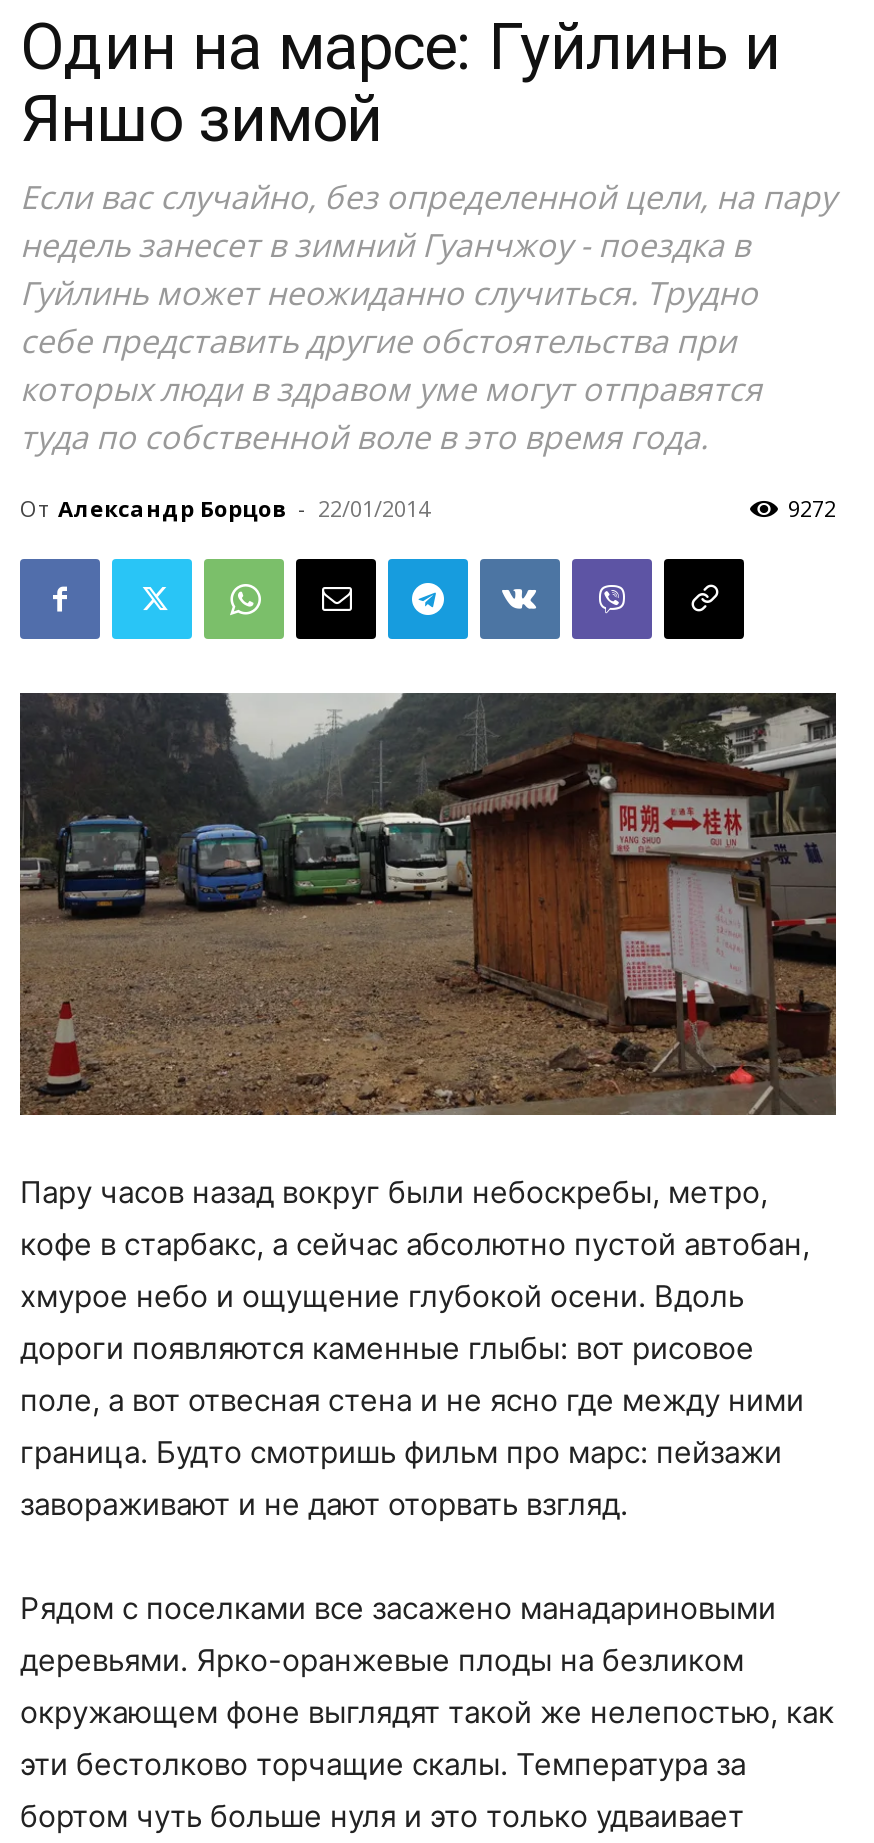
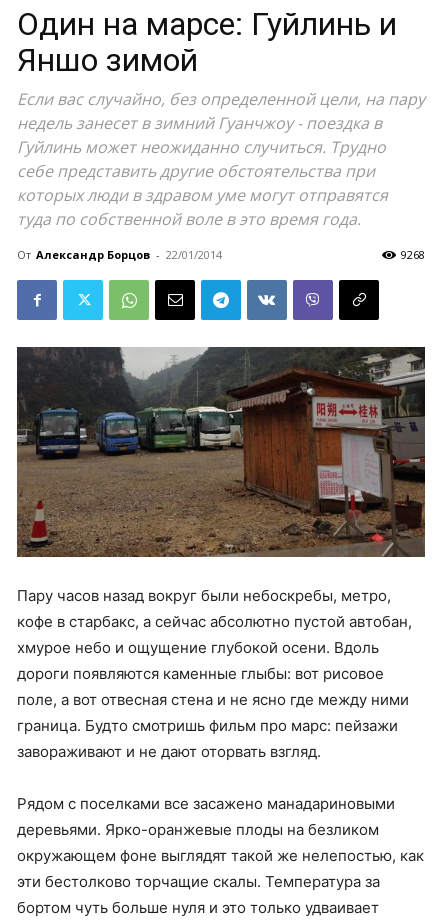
- 9272
+ 9268
